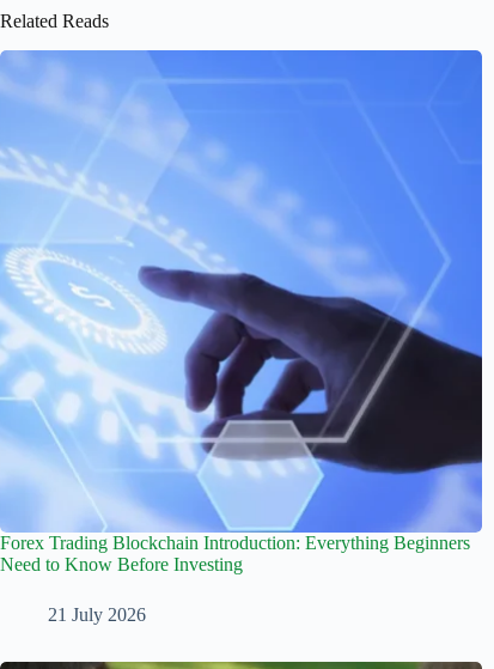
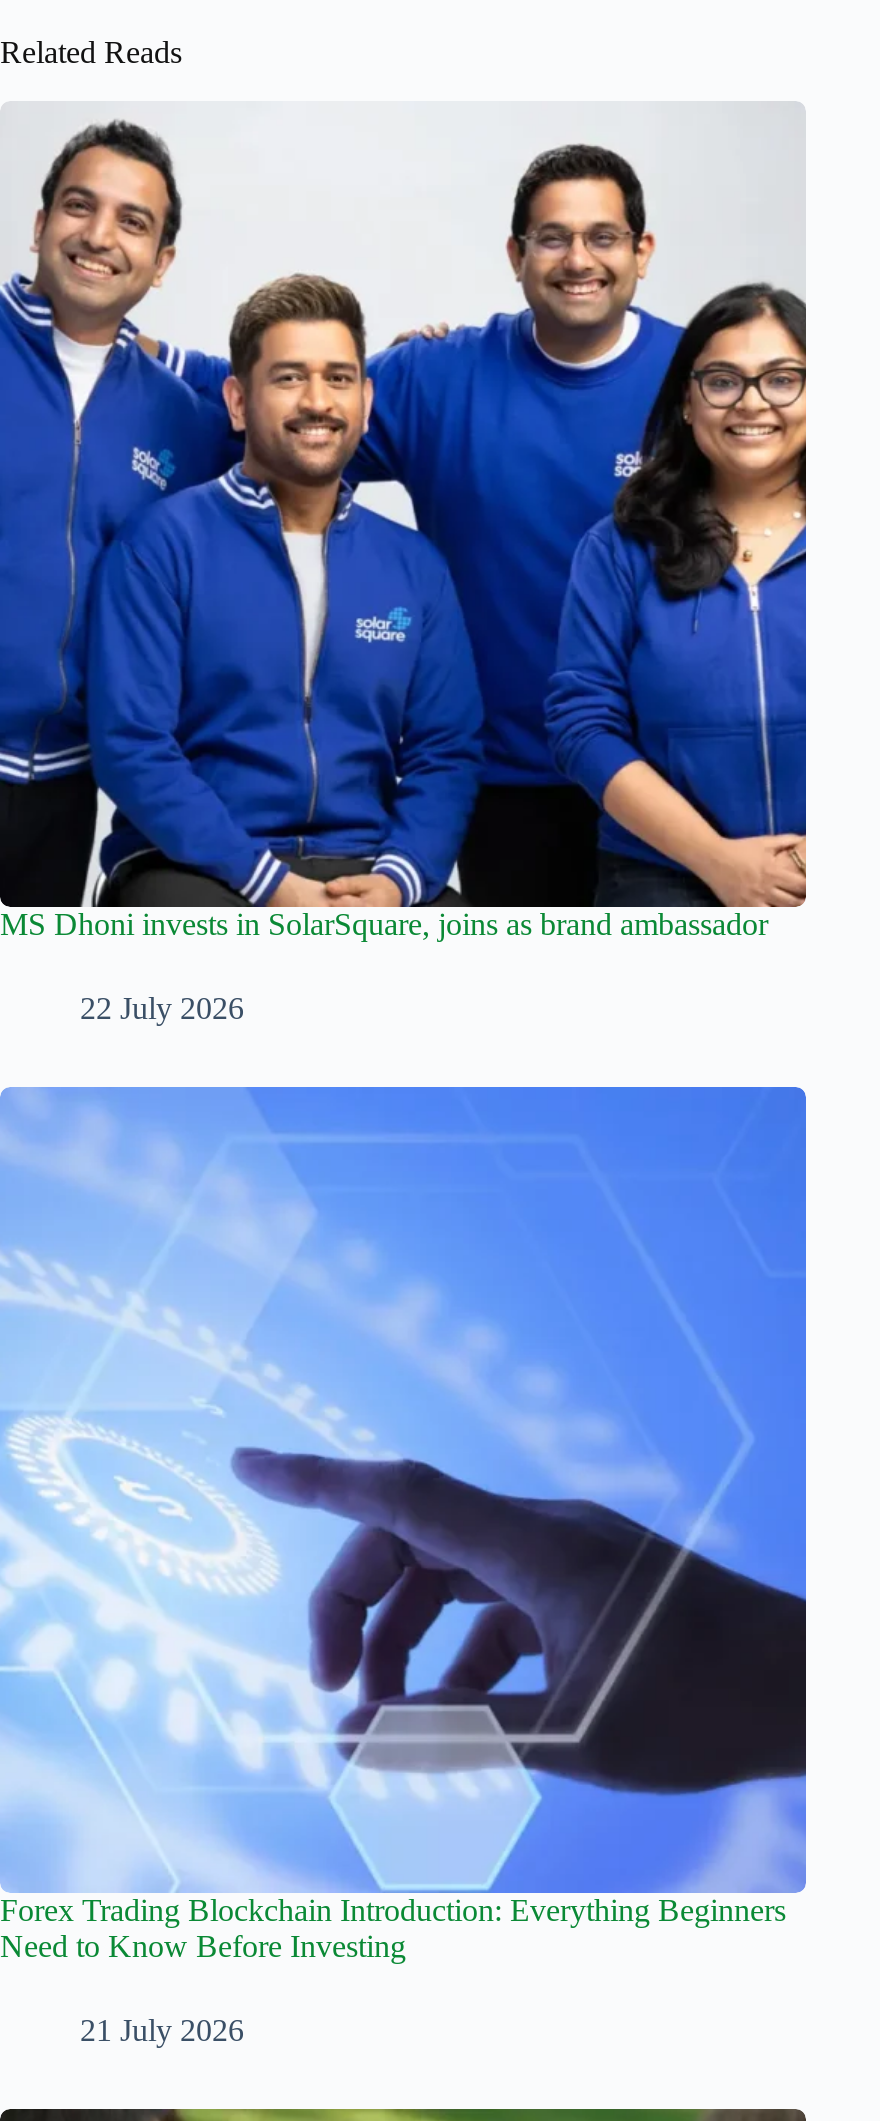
+ [image]
+ MS Dhoni invests in SolarSquare, joins as brand ambassador
+ 22 July 2026
